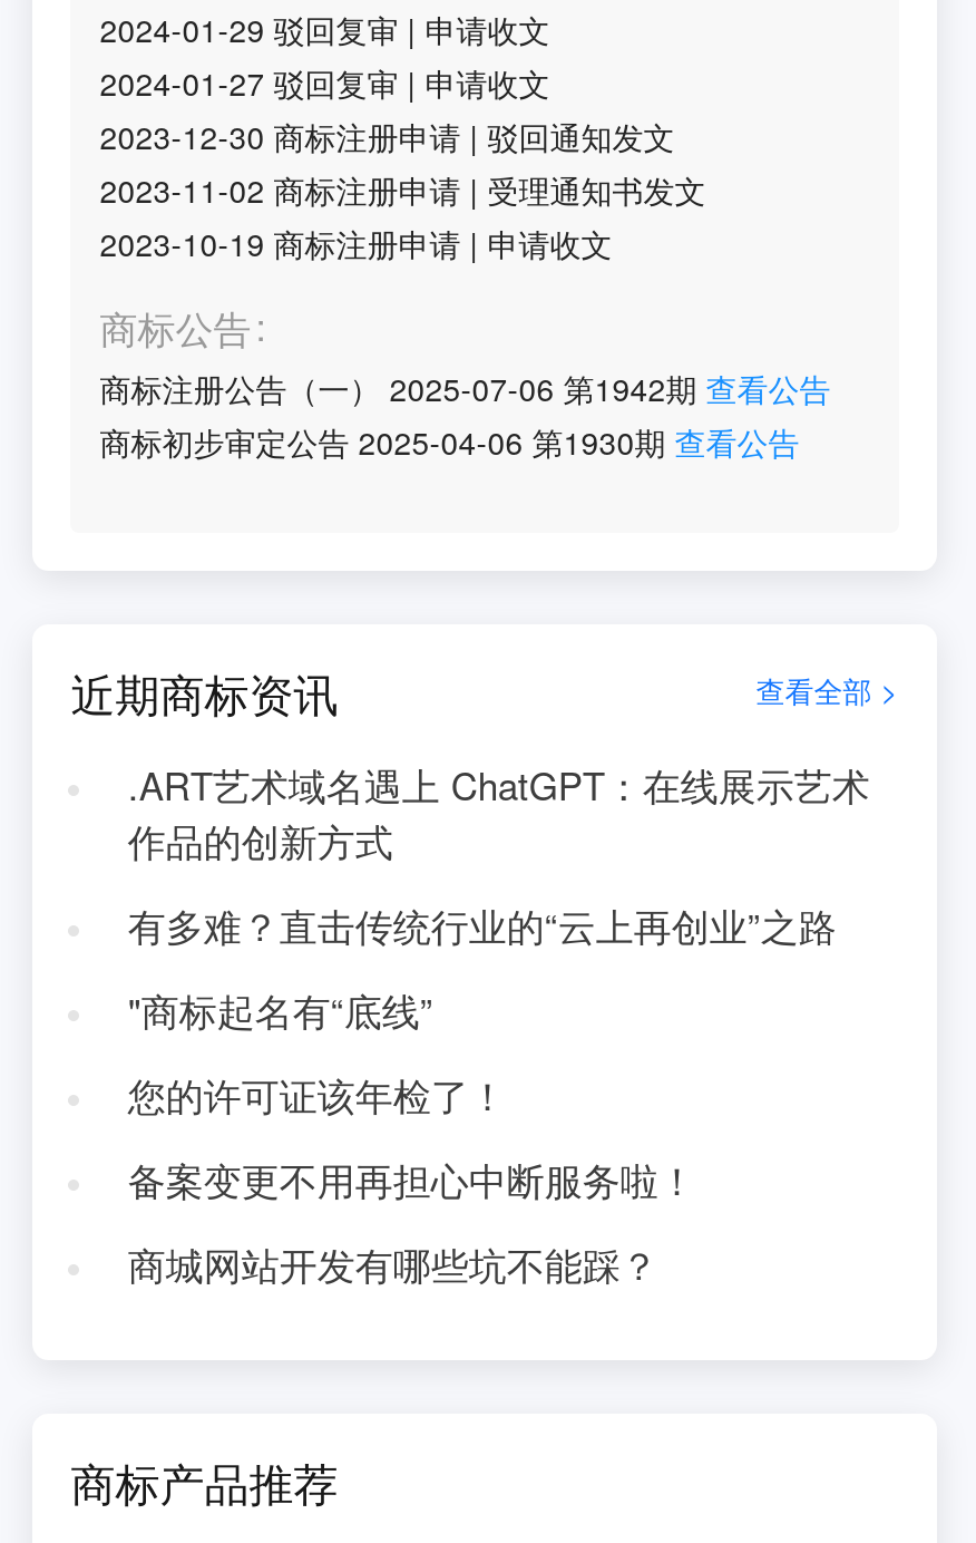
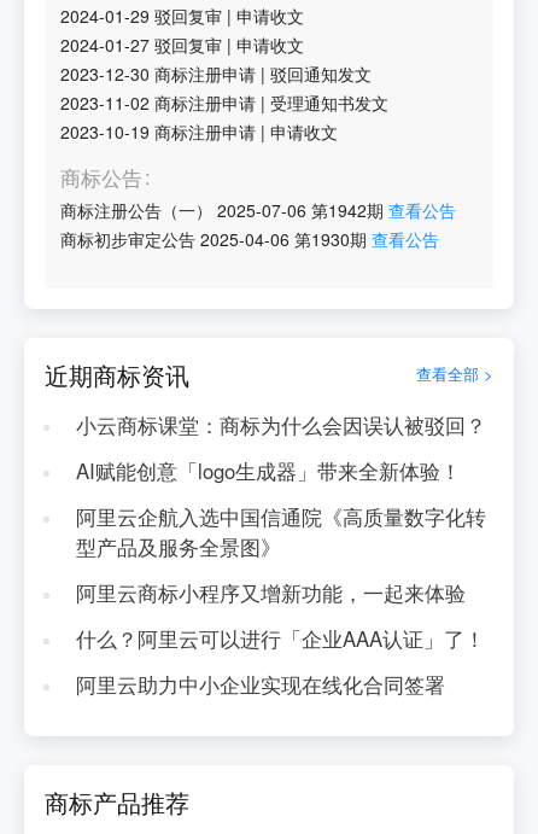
- .ART艺术域名遇上 ChatGPT：在线展示艺术
- 作品的创新方式
+ 小云商标课堂：商标为什么会因误认被驳回？

- 有多难？直击传统行业的“云上再创业”之路
+ AI赋能创意「logo生成器」带来全新体验！

- "商标起名有“底线”
+ 阿里云企航入选中国信通院《高质量数字化转
+ 型产品及服务全景图》

- 您的许可证该年检了！
+ 阿里云商标小程序又增新功能，一起来体验

- 备案变更不用再担心中断服务啦！
+ 什么？阿里云可以进行「企业AAA认证」了！

- 商城网站开发有哪些坑不能踩？
+ 阿里云助力中小企业实现在线化合同签署
